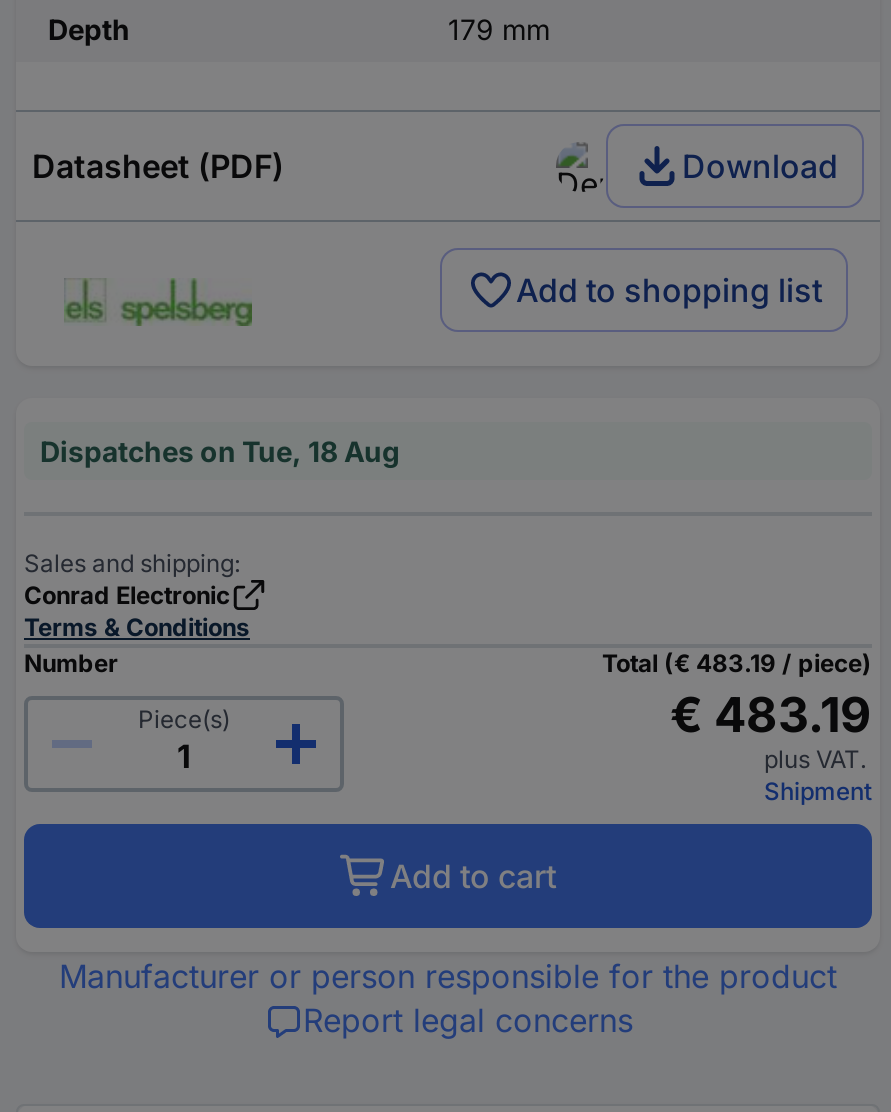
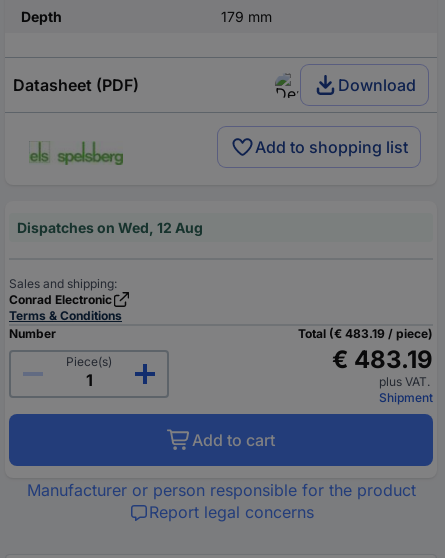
- Dispatches on Tue, 18 Aug
+ Dispatches on Wed, 12 Aug
